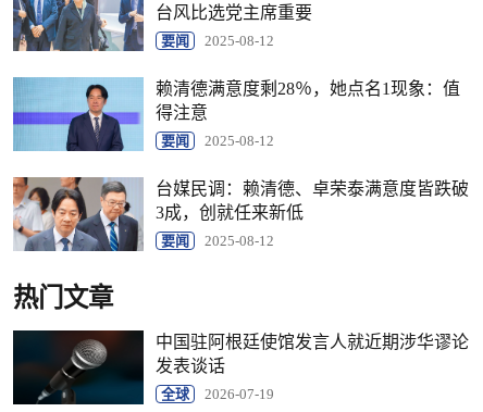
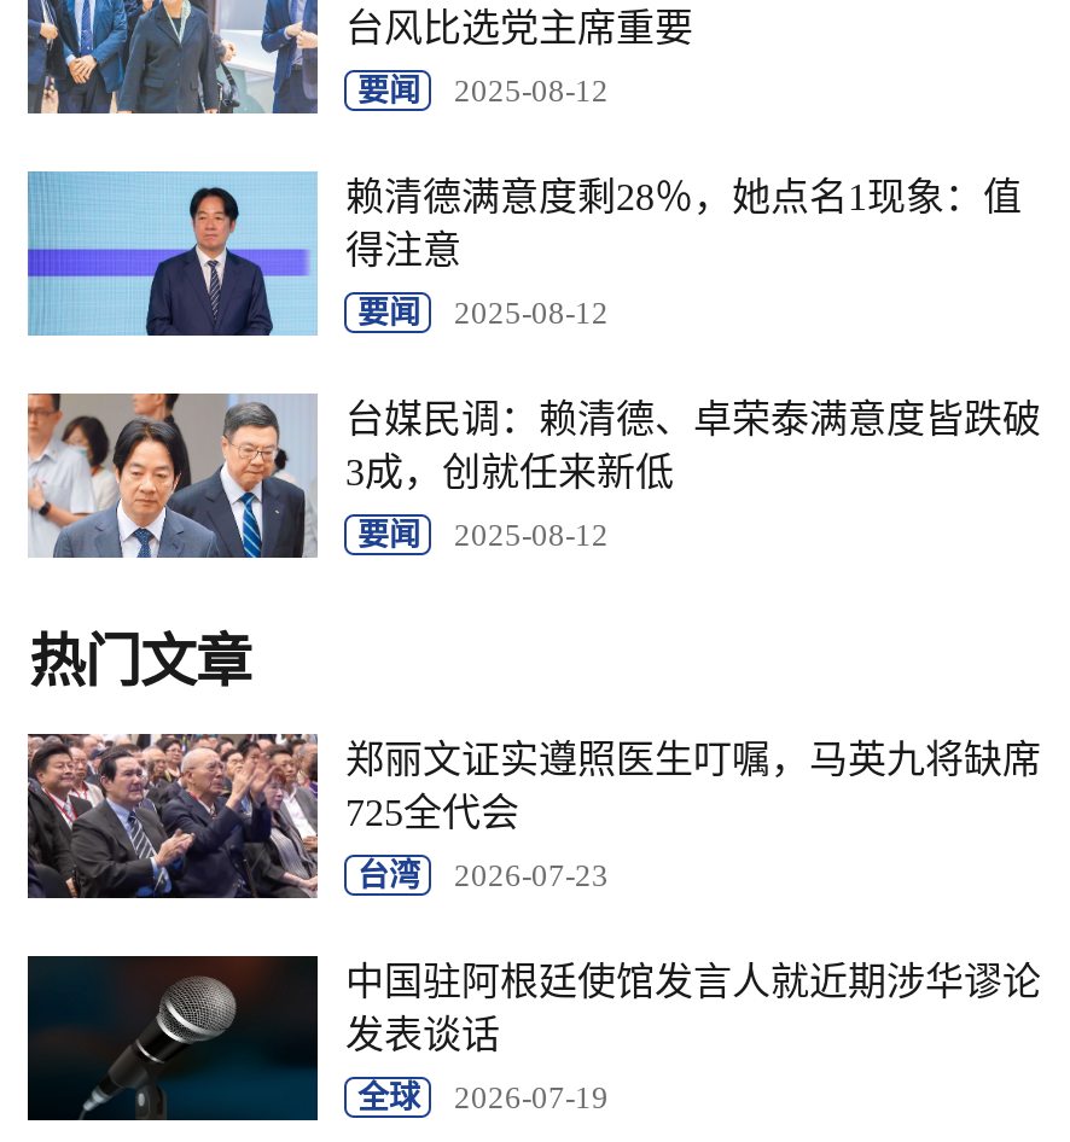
+ [image]
+ 郑丽文证实遵照医生叮嘱，马英九将缺席
+ 725全代会
+ 台湾
+ 2026-07-23
